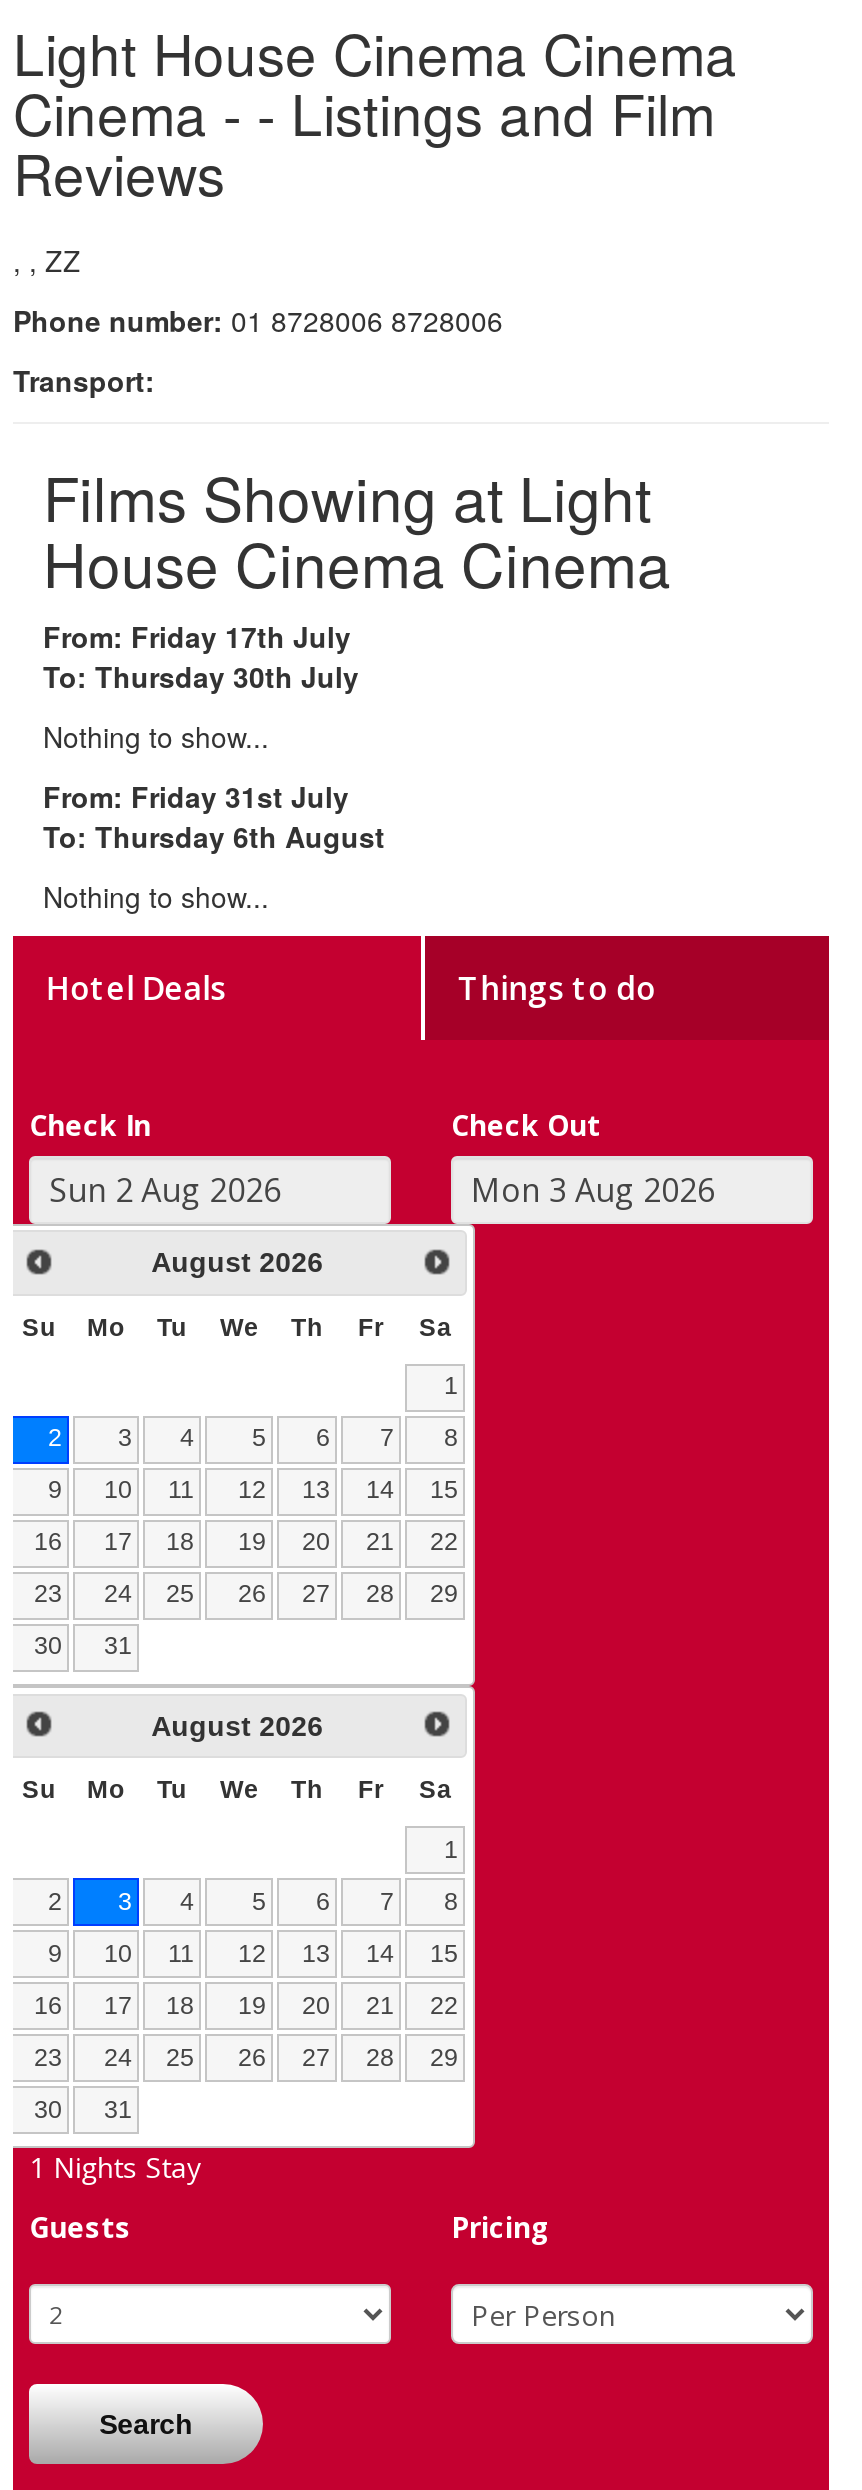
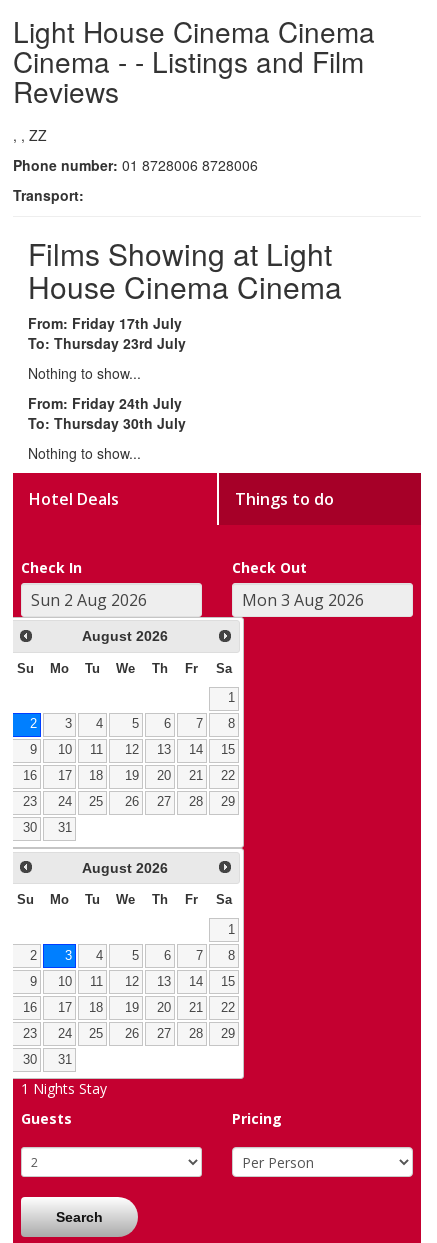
moved down: To: Thursday 30th July

+ To: Thursday 23rd July

- From: Friday 31st July
+ From: Friday 24th July

- To: Thursday 6th August
